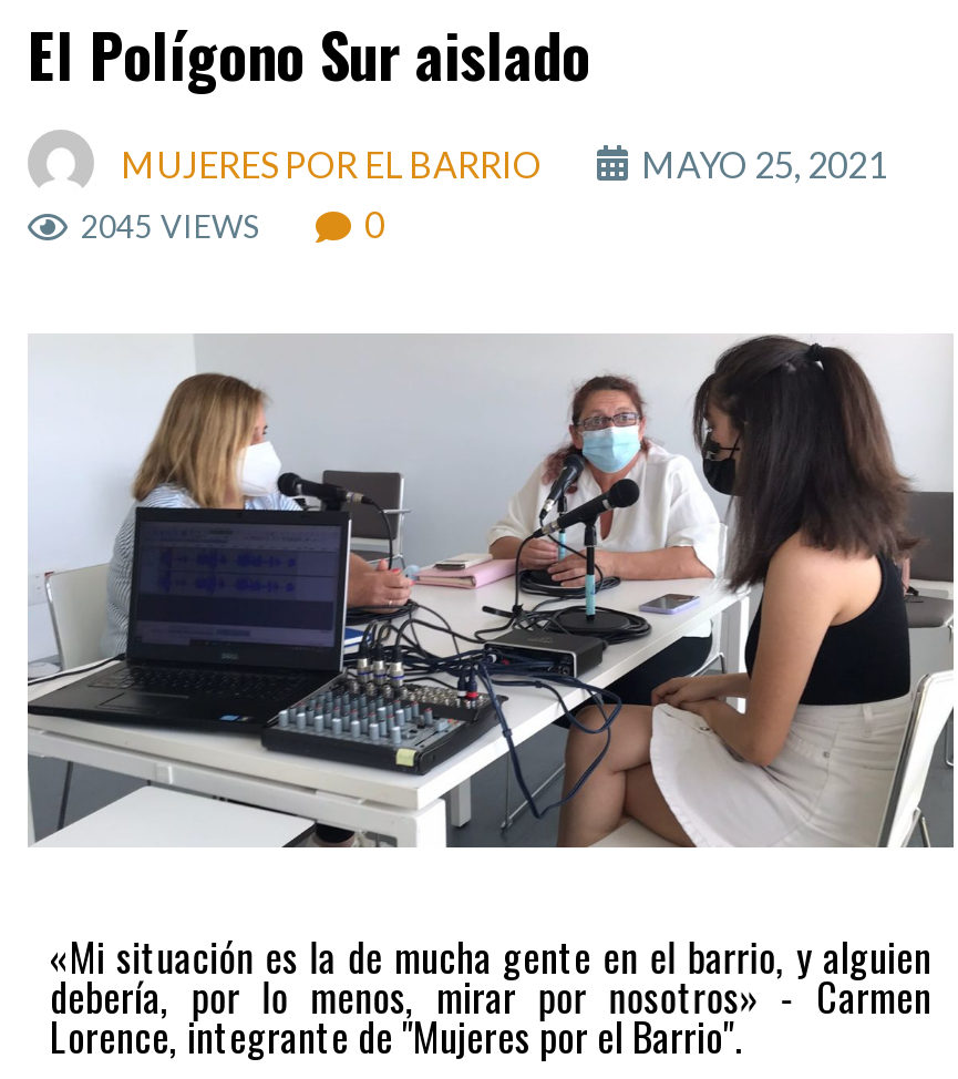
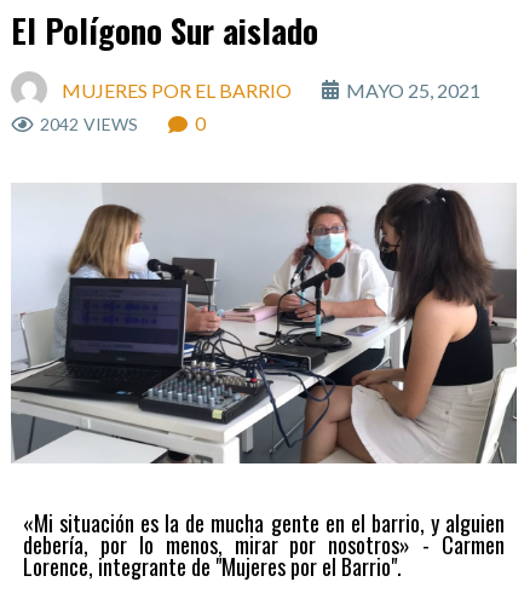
- 2045 VIEWS
+ 2042 VIEWS
